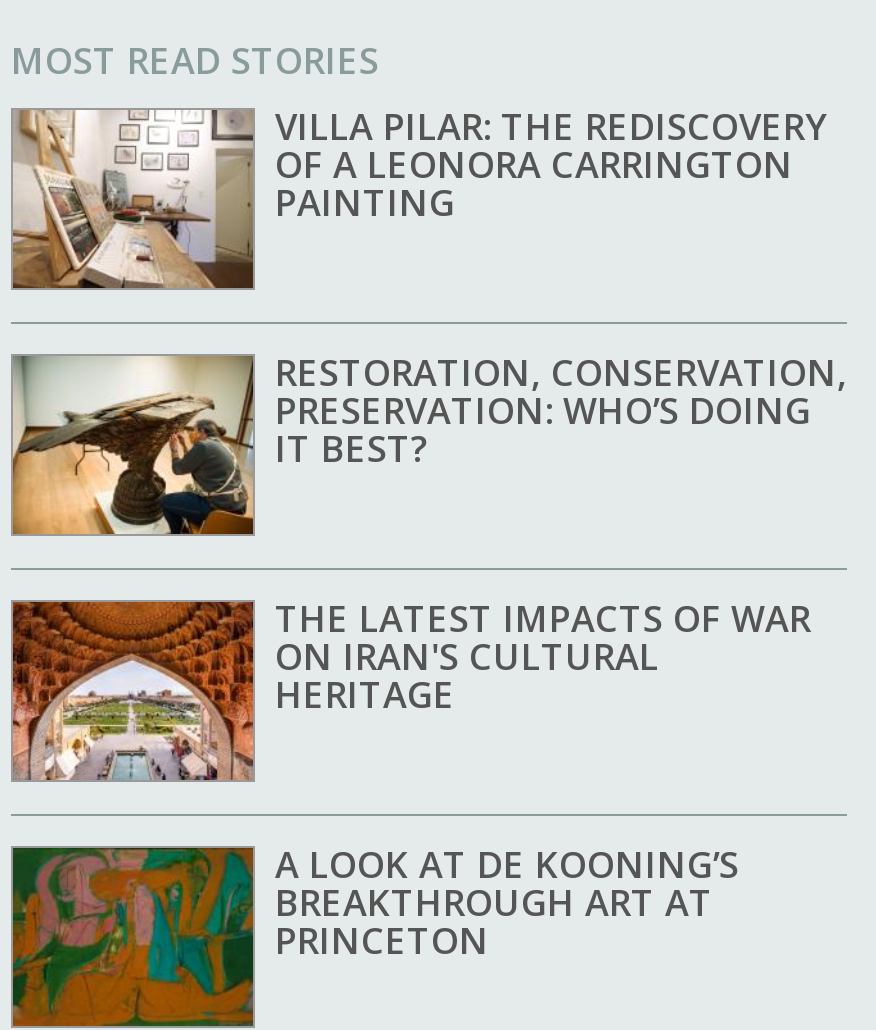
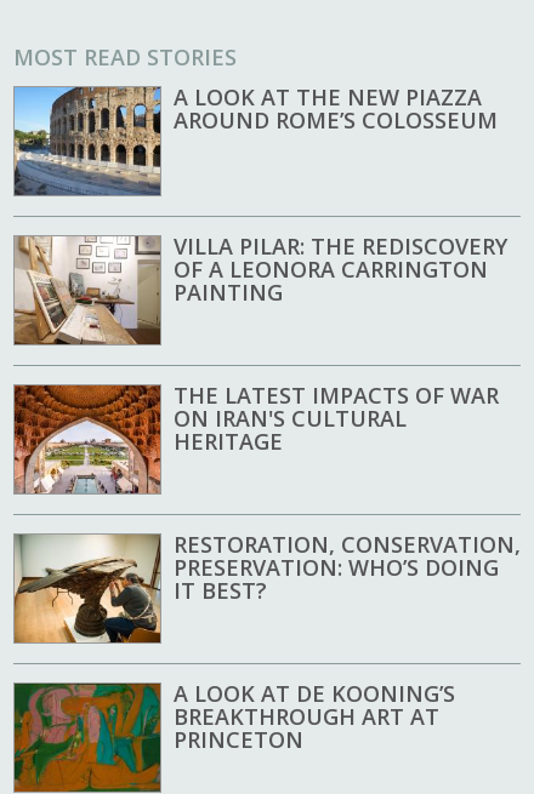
+ [image]
+ A LOOK AT THE NEW PIAZZA
+ AROUND ROME’S COLOSSEUM

moved down: [image] | RESTORATION, CONSERVATION, | PRESERVATION: WHO’S DOING | IT BEST?
